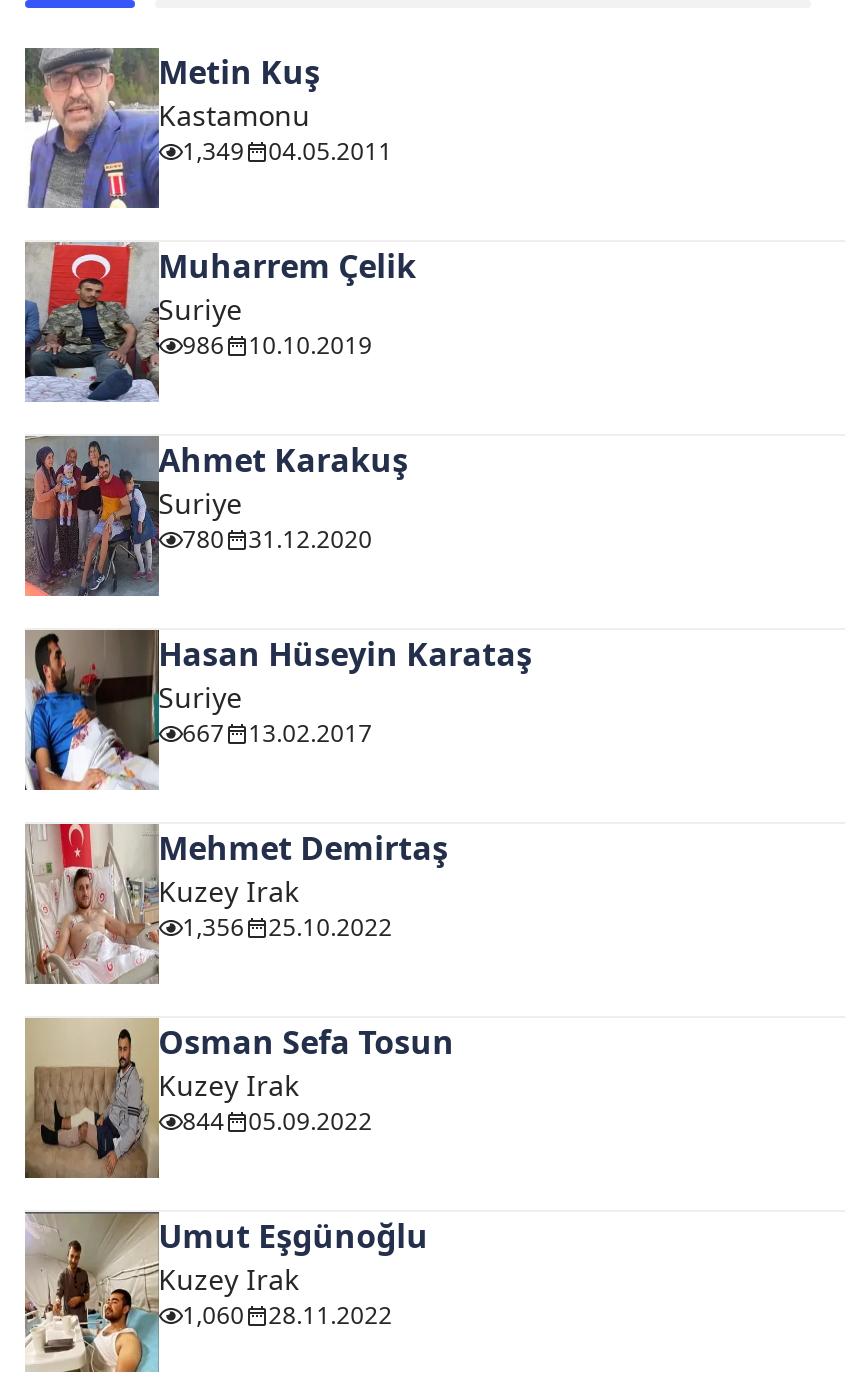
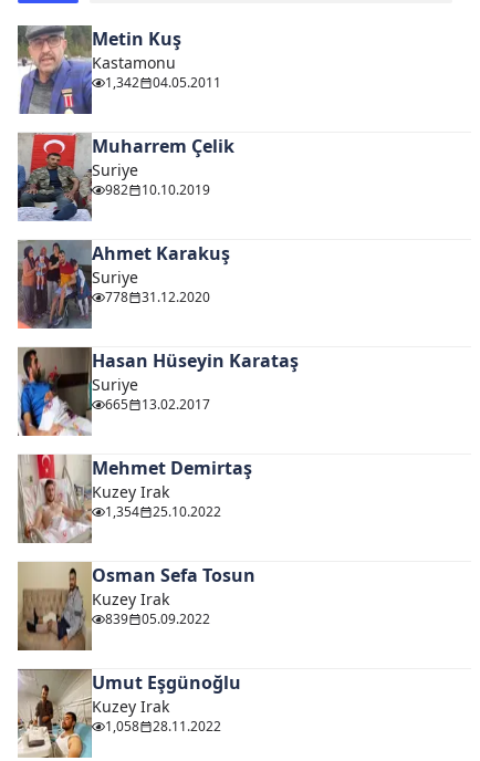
- 1,349 04.05.2011
+ 1,342 04.05.2011

- 986 10.10.2019
+ 982 10.10.2019

- 780 31.12.2020
+ 778 31.12.2020

- 667 13.02.2017
+ 665 13.02.2017

- 1,356 25.10.2022
+ 1,354 25.10.2022

- 844 05.09.2022
+ 839 05.09.2022

- 1,060 28.11.2022
+ 1,058 28.11.2022
